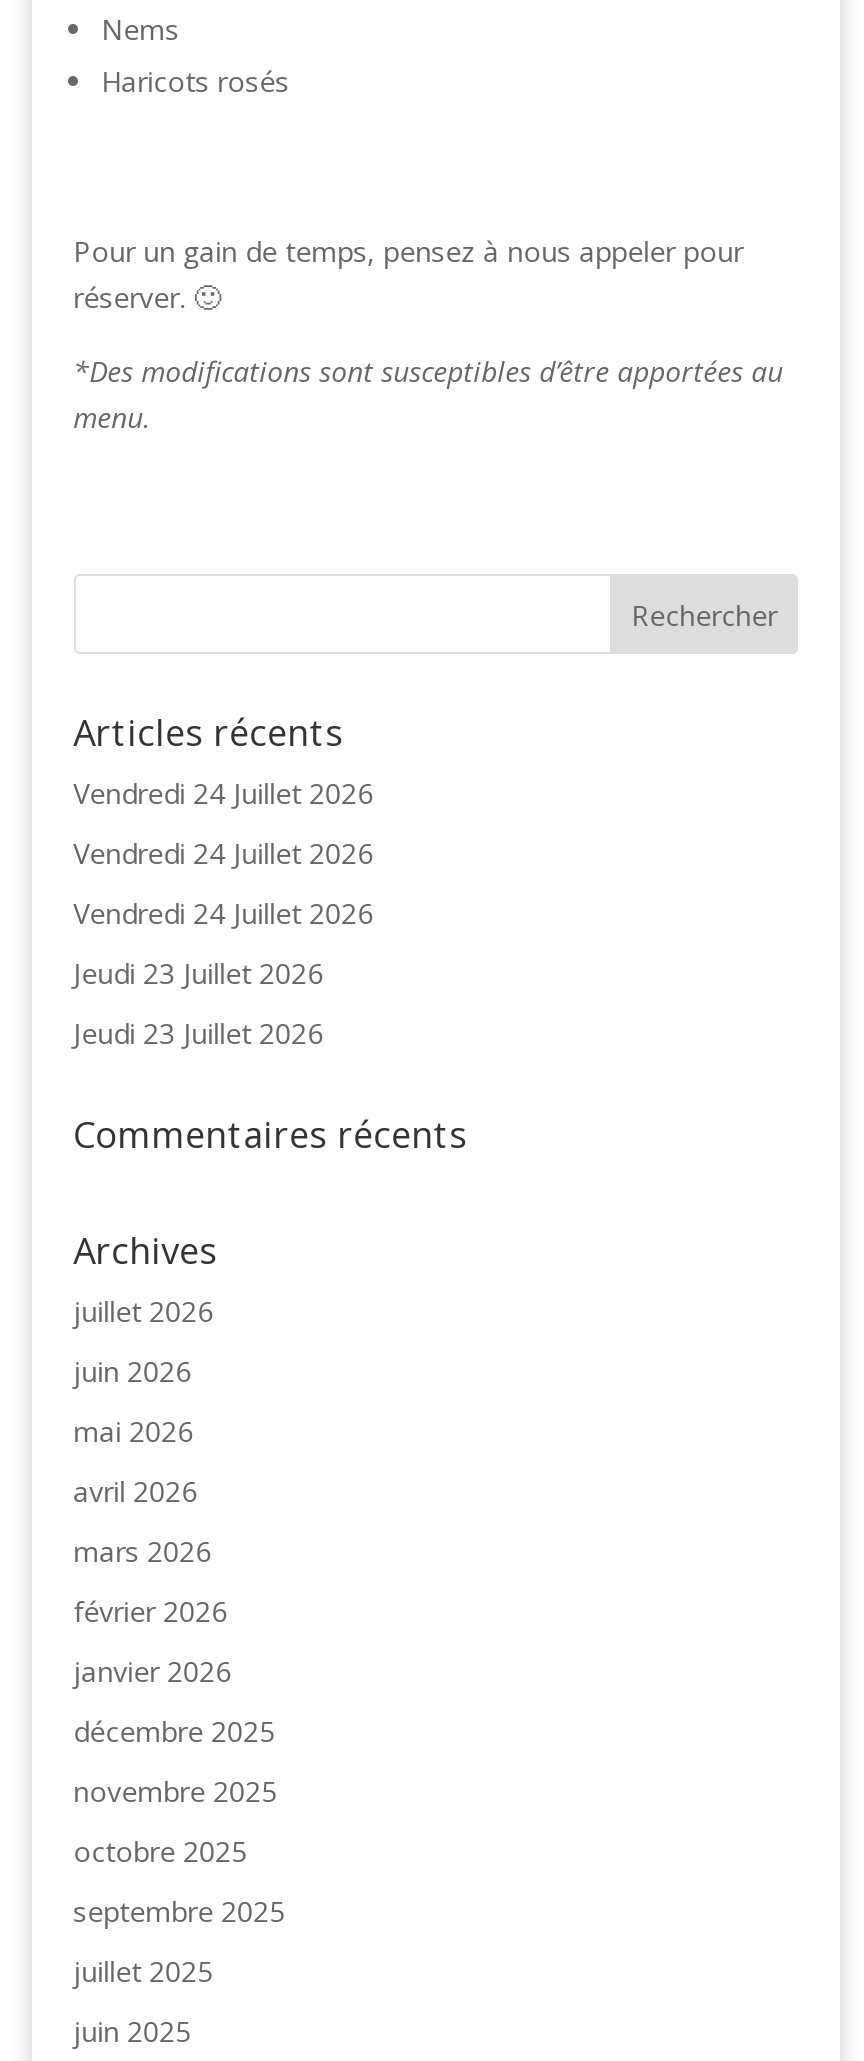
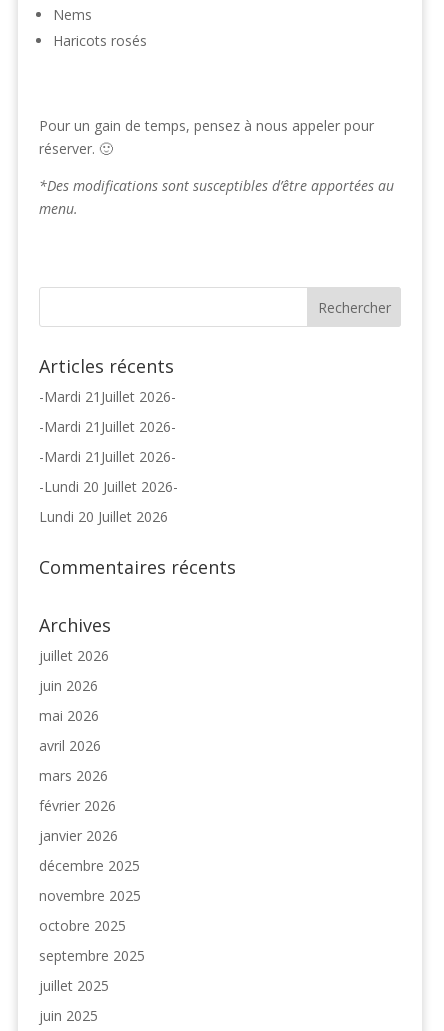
- Vendredi 24 Juillet 2026
+ -Mardi 21Juillet 2026-

- Vendredi 24 Juillet 2026
+ -Mardi 21Juillet 2026-

- Vendredi 24 Juillet 2026
+ -Mardi 21Juillet 2026-

- Jeudi 23 Juillet 2026
+ -Lundi 20 Juillet 2026-

- Jeudi 23 Juillet 2026
+ Lundi 20 Juillet 2026
